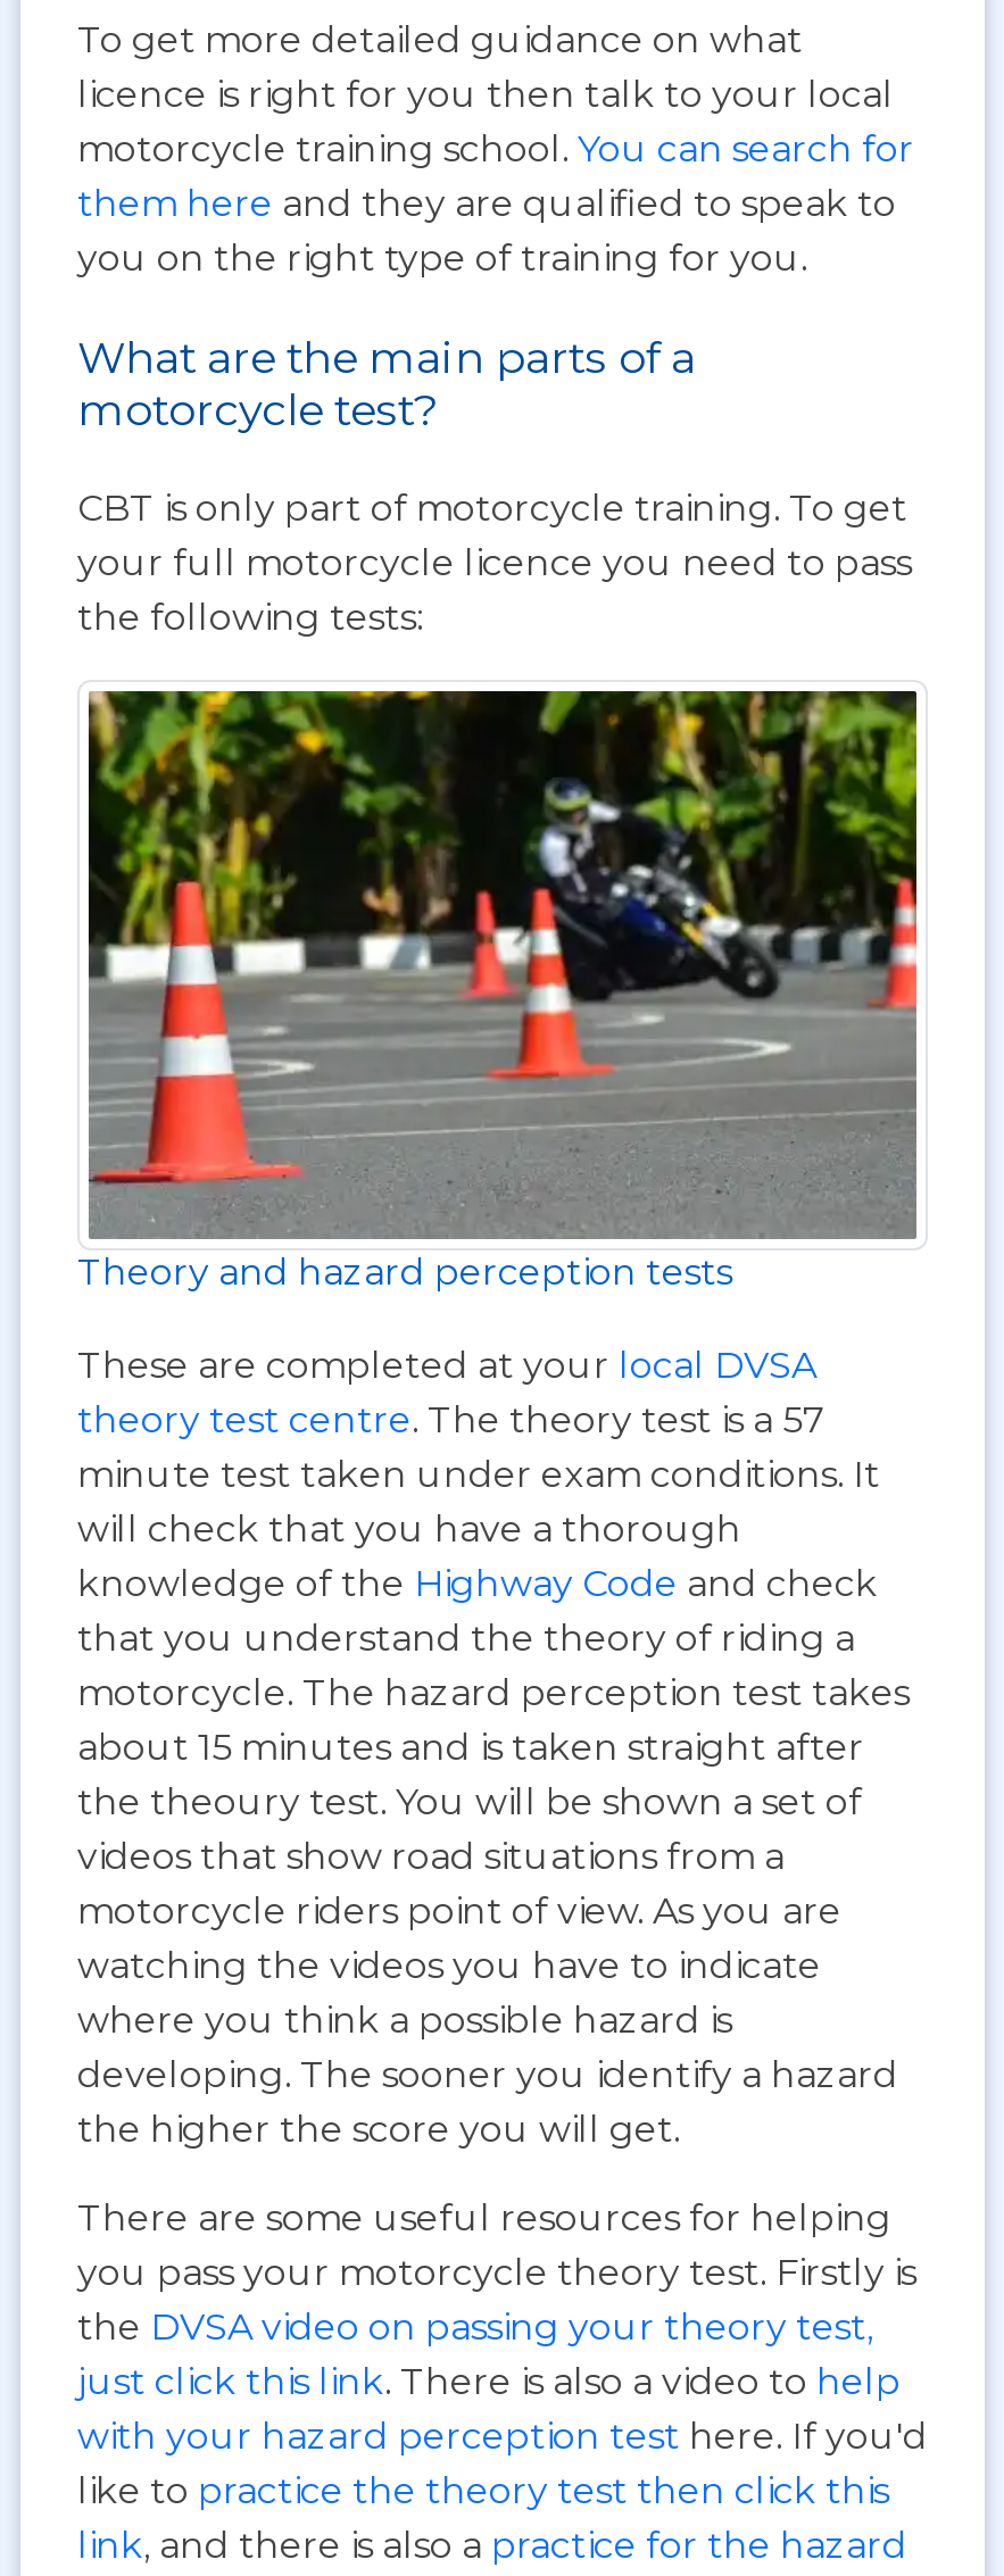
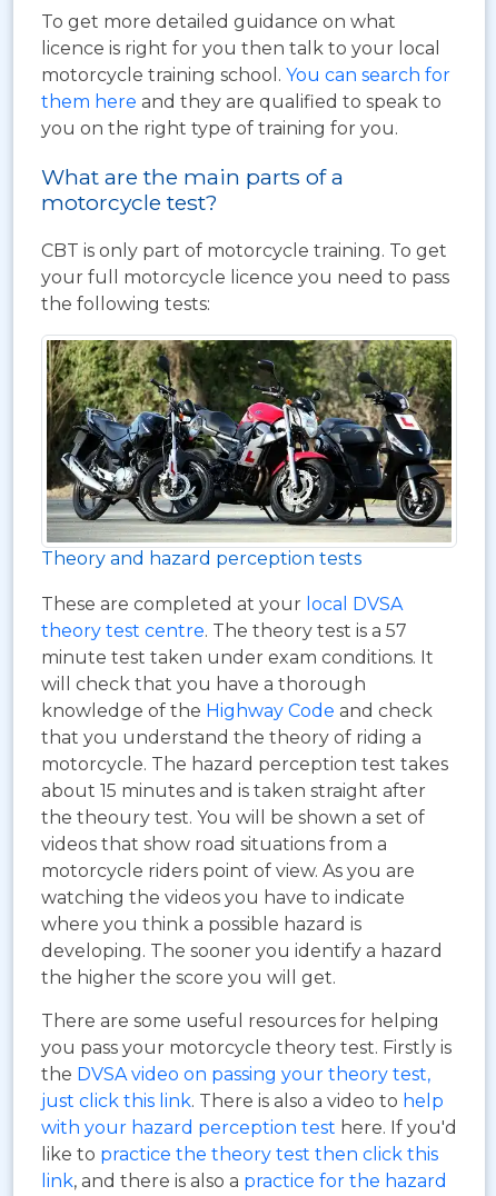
- [image]
+ [image]
